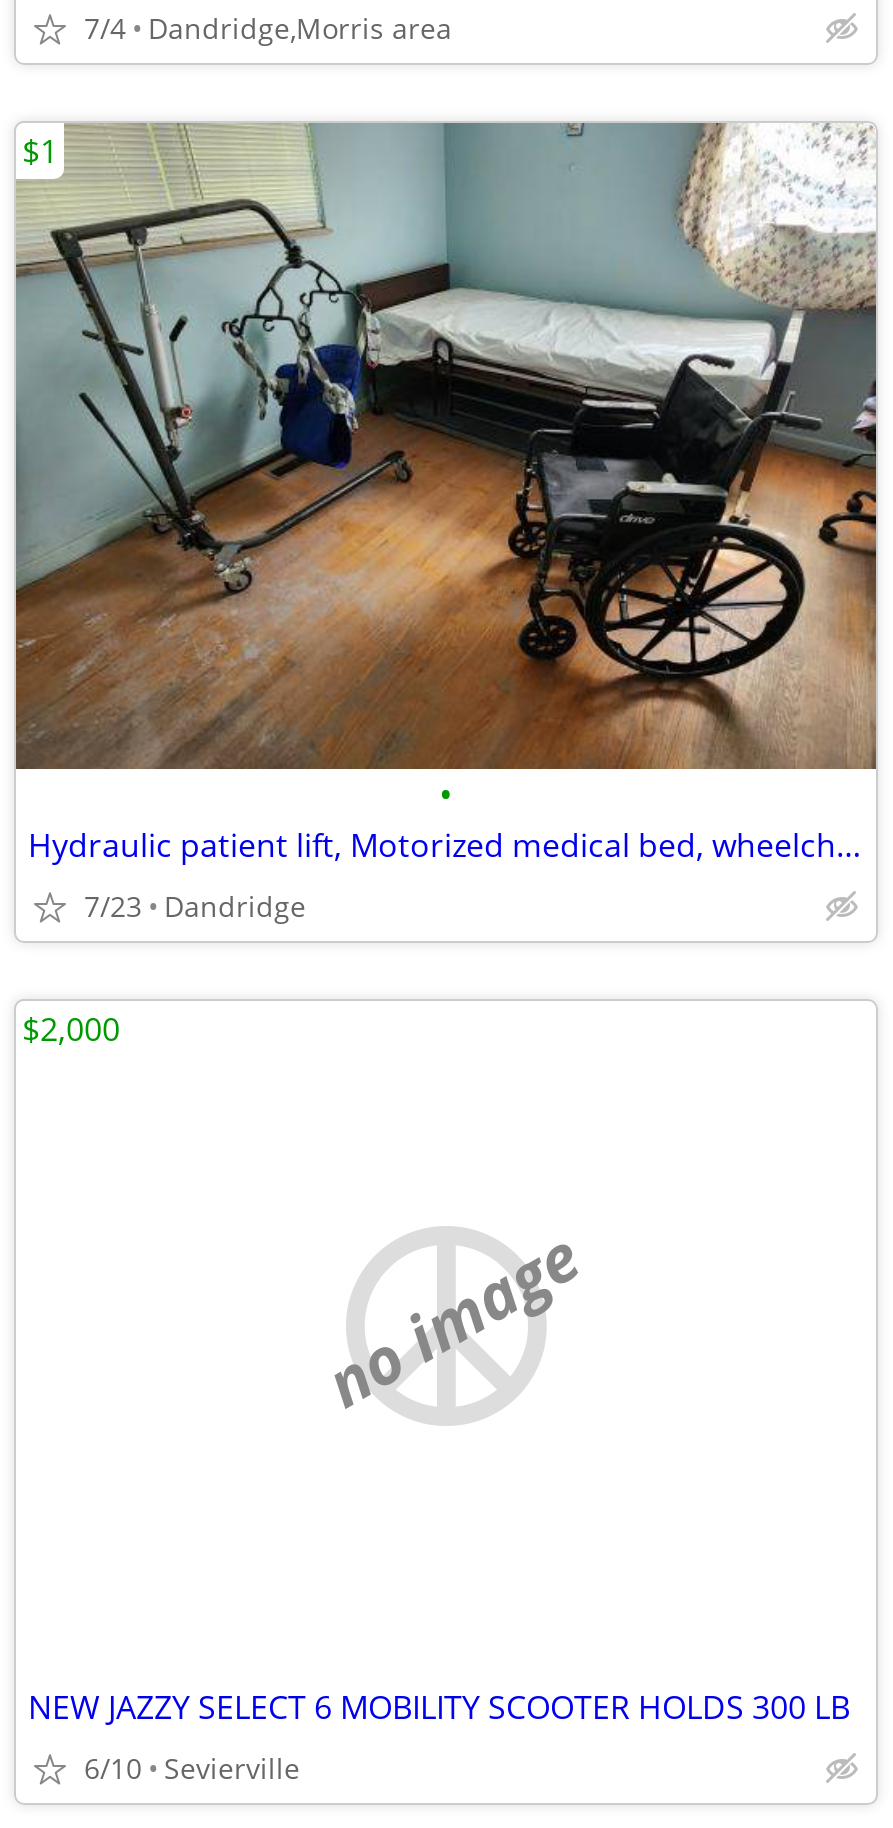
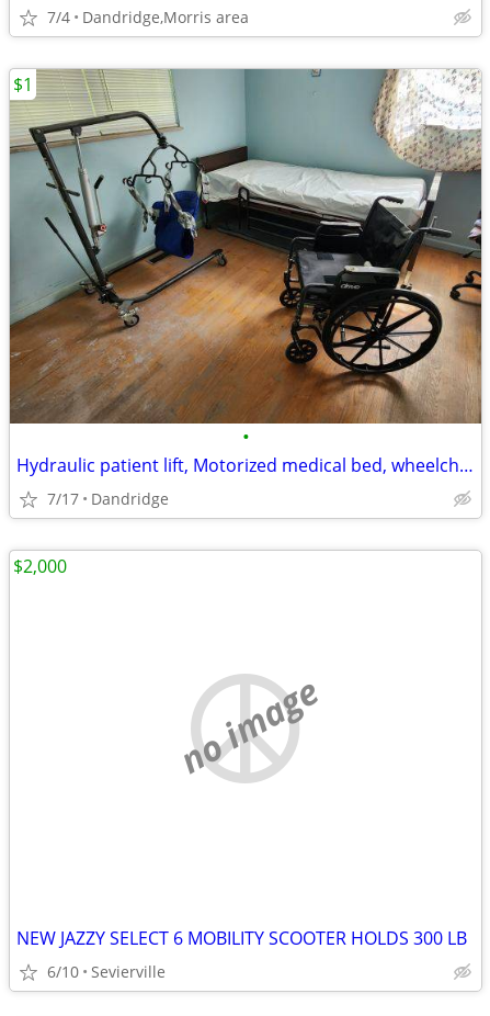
- 7/23 Dandridge
+ 7/17 Dandridge
